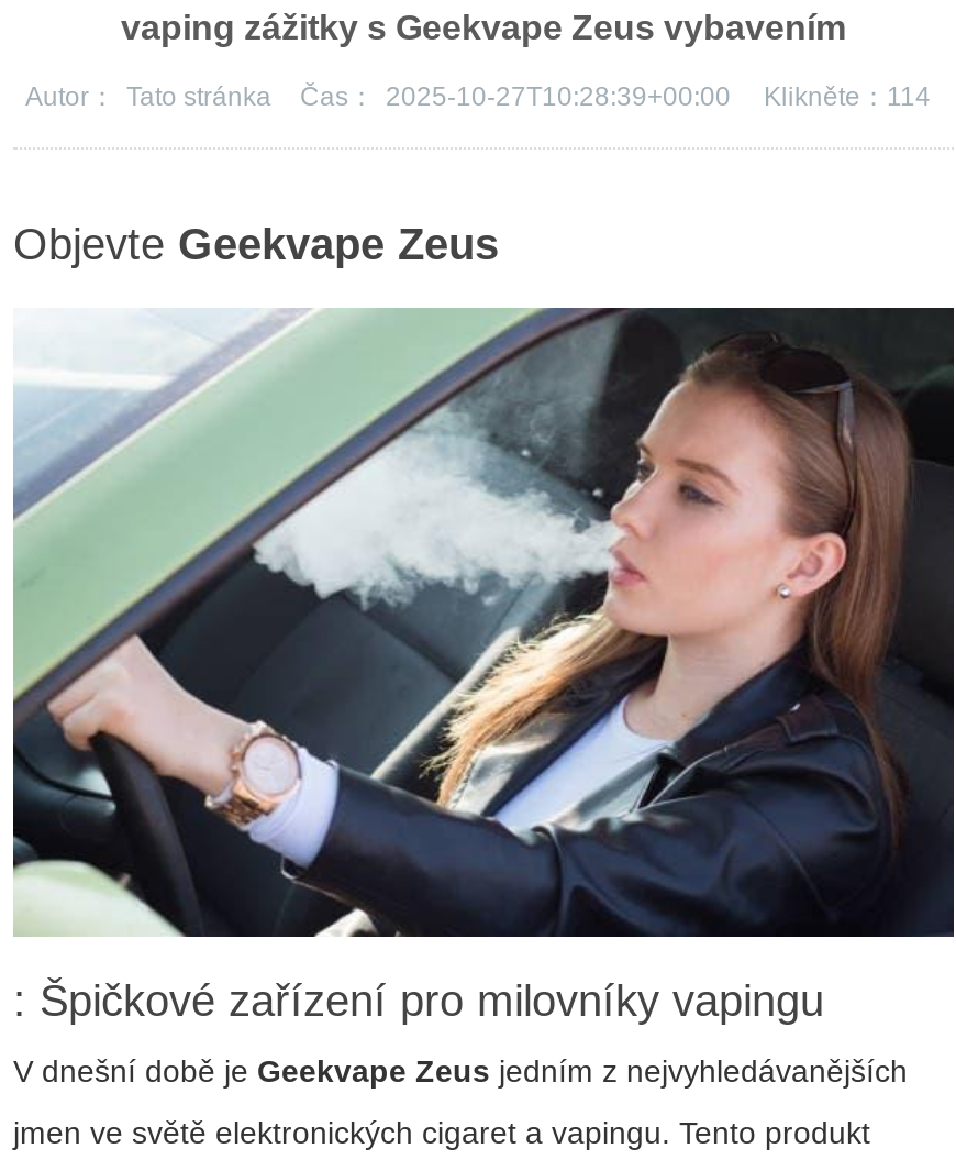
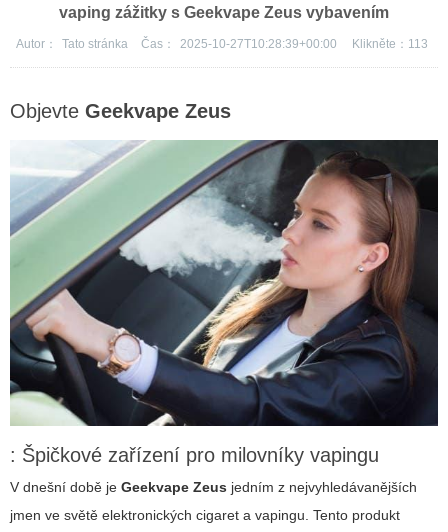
- Autor： Tato stránka Čas： 2025-10-27T10:28:39+00:00 Klikněte：114
+ Autor： Tato stránka Čas： 2025-10-27T10:28:39+00:00 Klikněte：113
